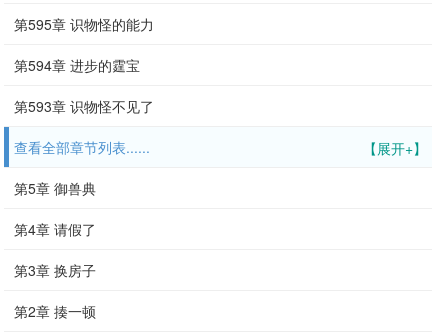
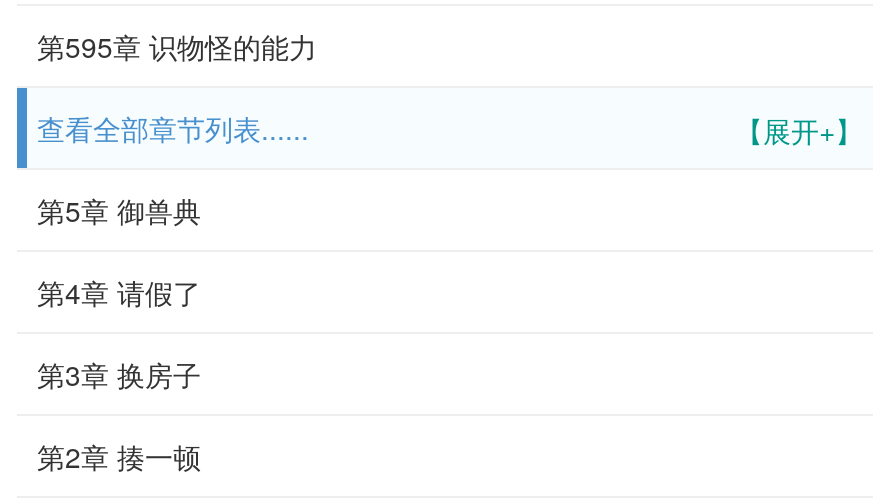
- 第594章 进步的霆宝
- 第593章 识物怪不见了
